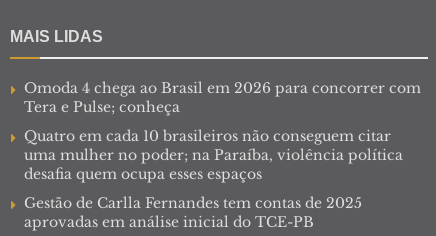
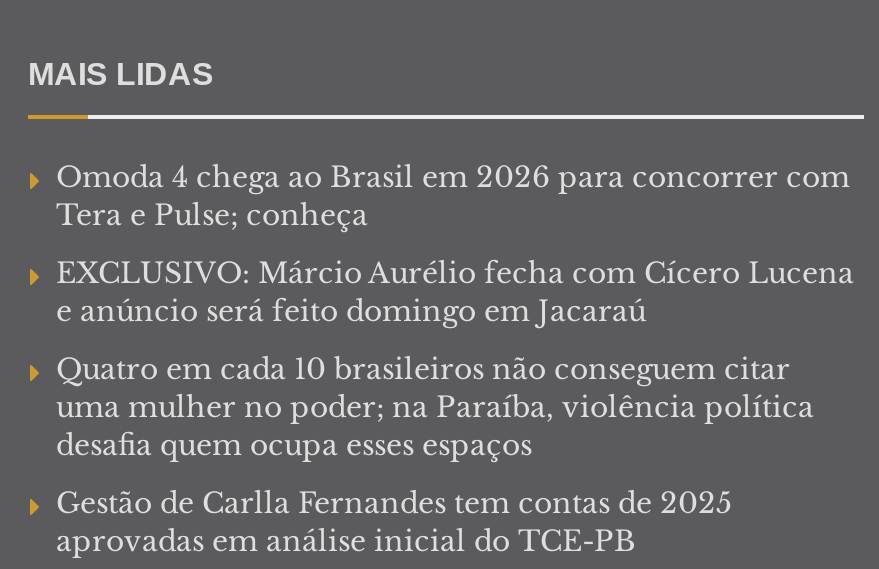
+ EXCLUSIVO: Márcio Aurélio fecha com Cícero Lucena
+ e anúncio será feito domingo em Jacaraú
